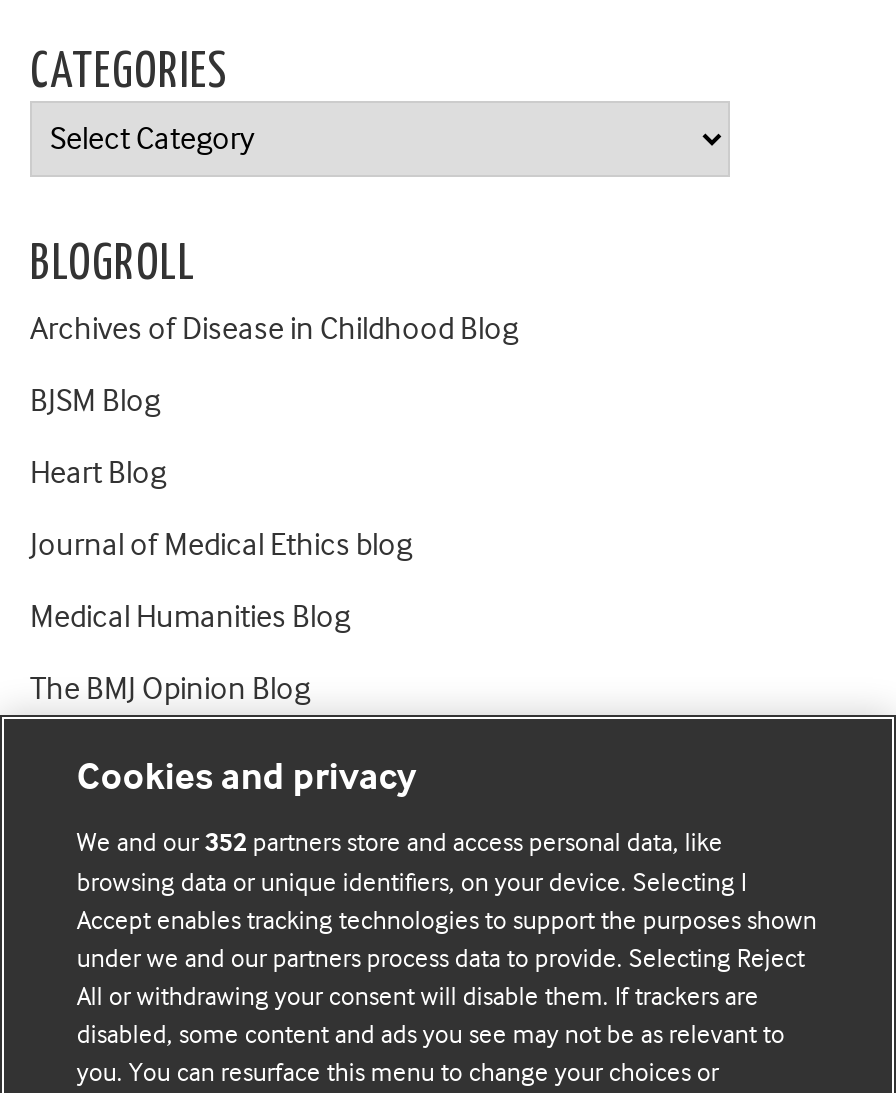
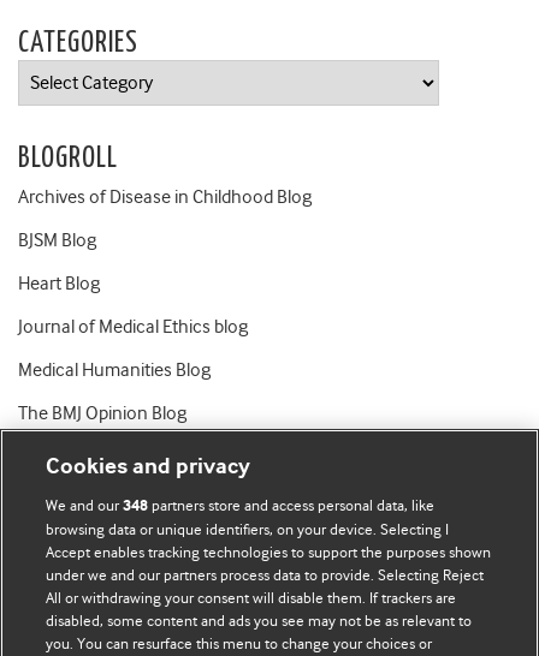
- We and our 352 partners store and access personal data, like
+ We and our 348 partners store and access personal data, like
